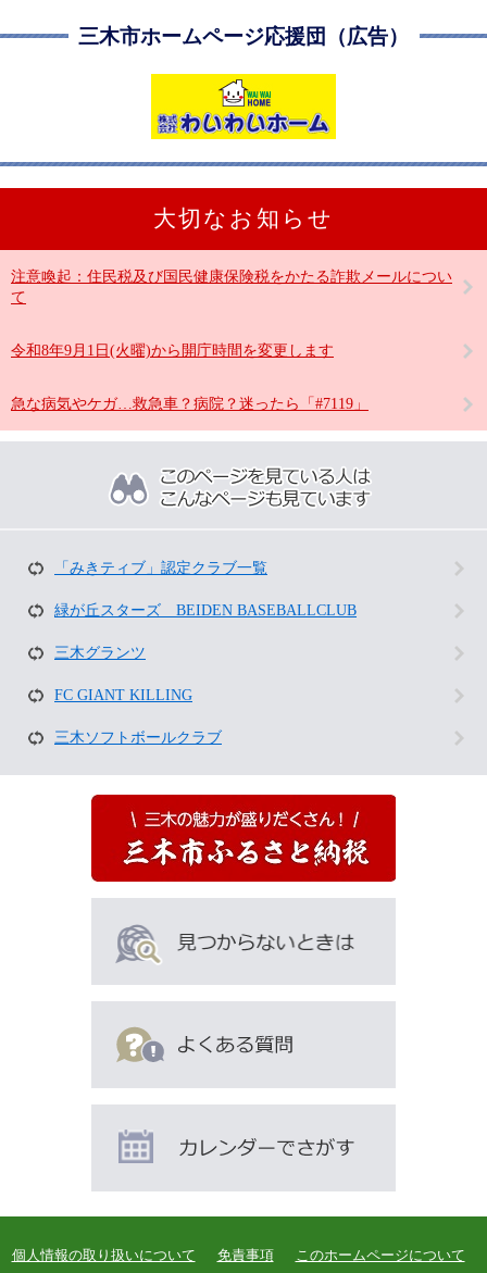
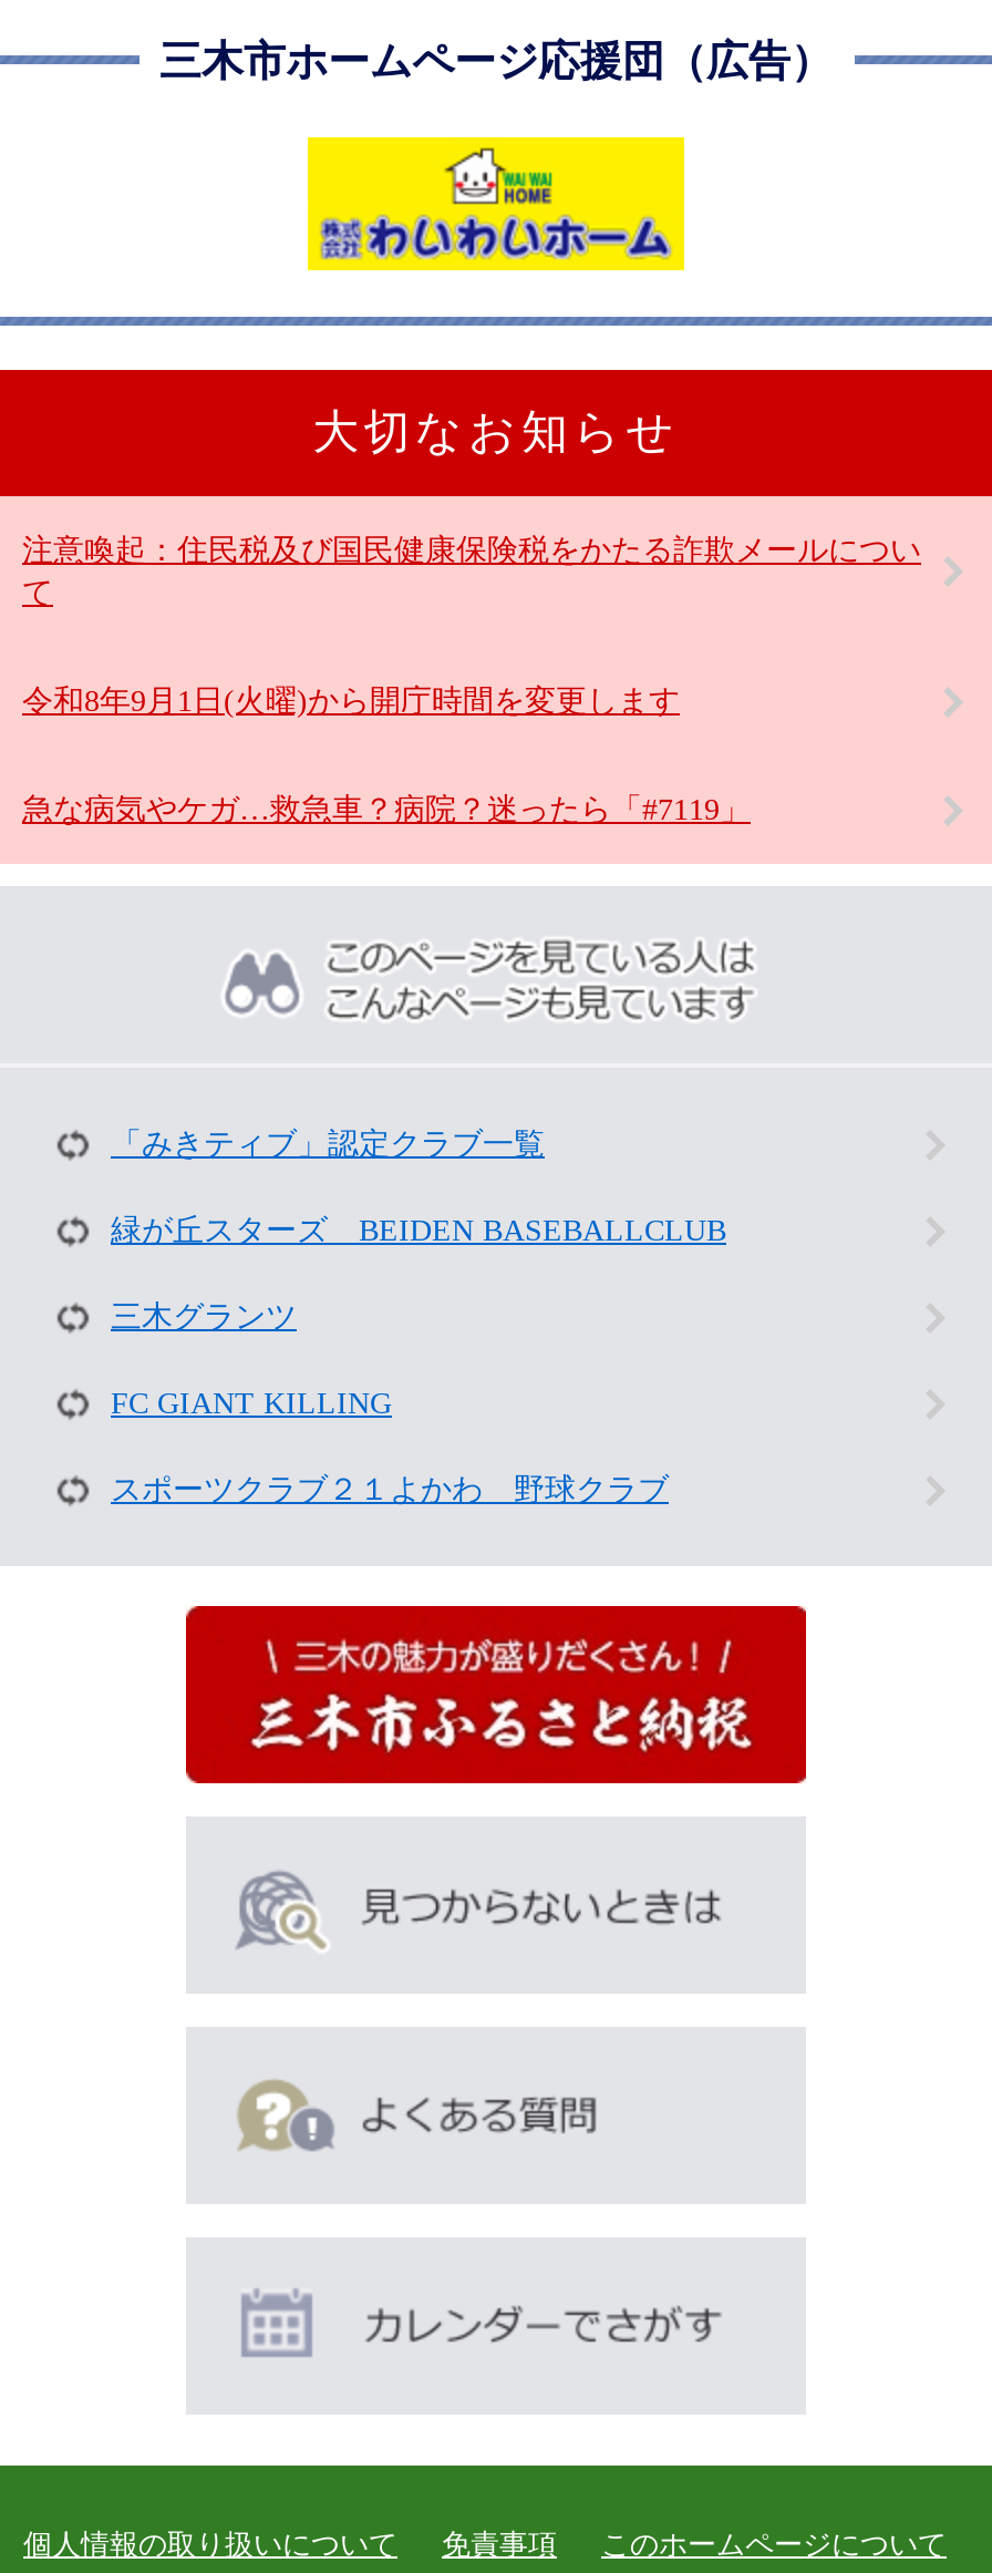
- 三木ソフトボールクラブ
+ スポーツクラブ２１よかわ 野球クラブ
